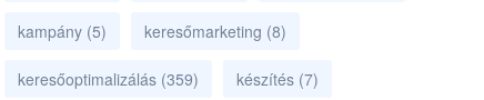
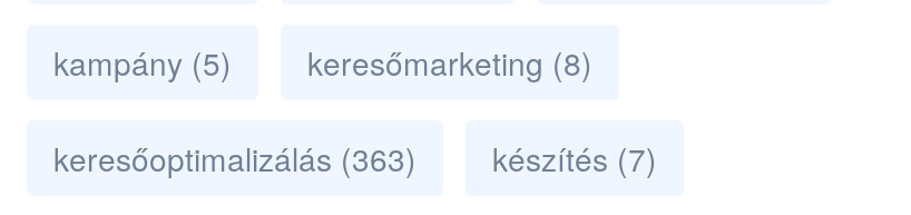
- keresőoptimalizálás (359)
+ keresőoptimalizálás (363)
